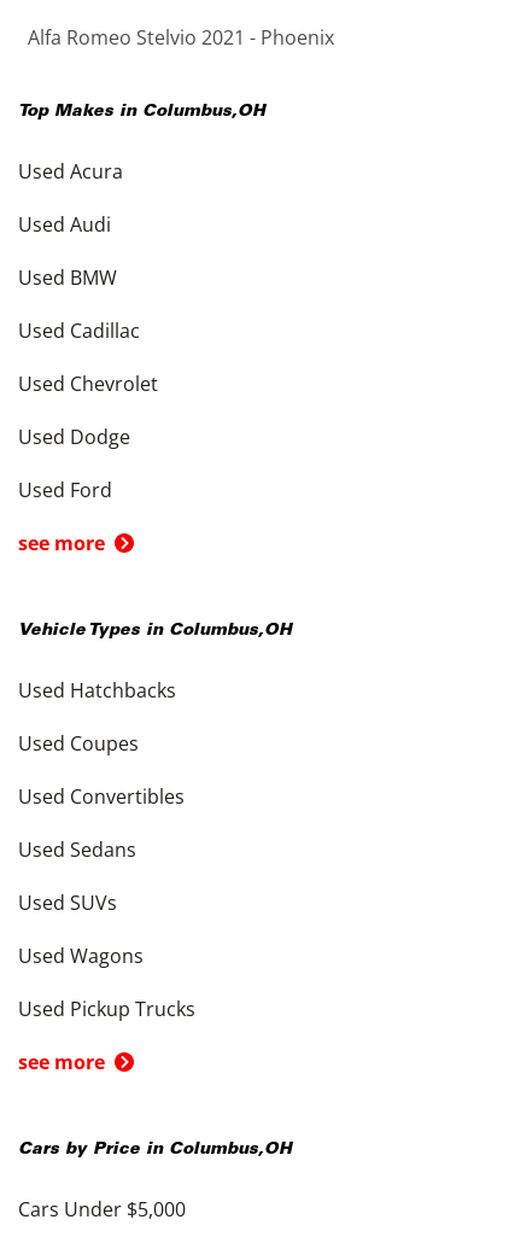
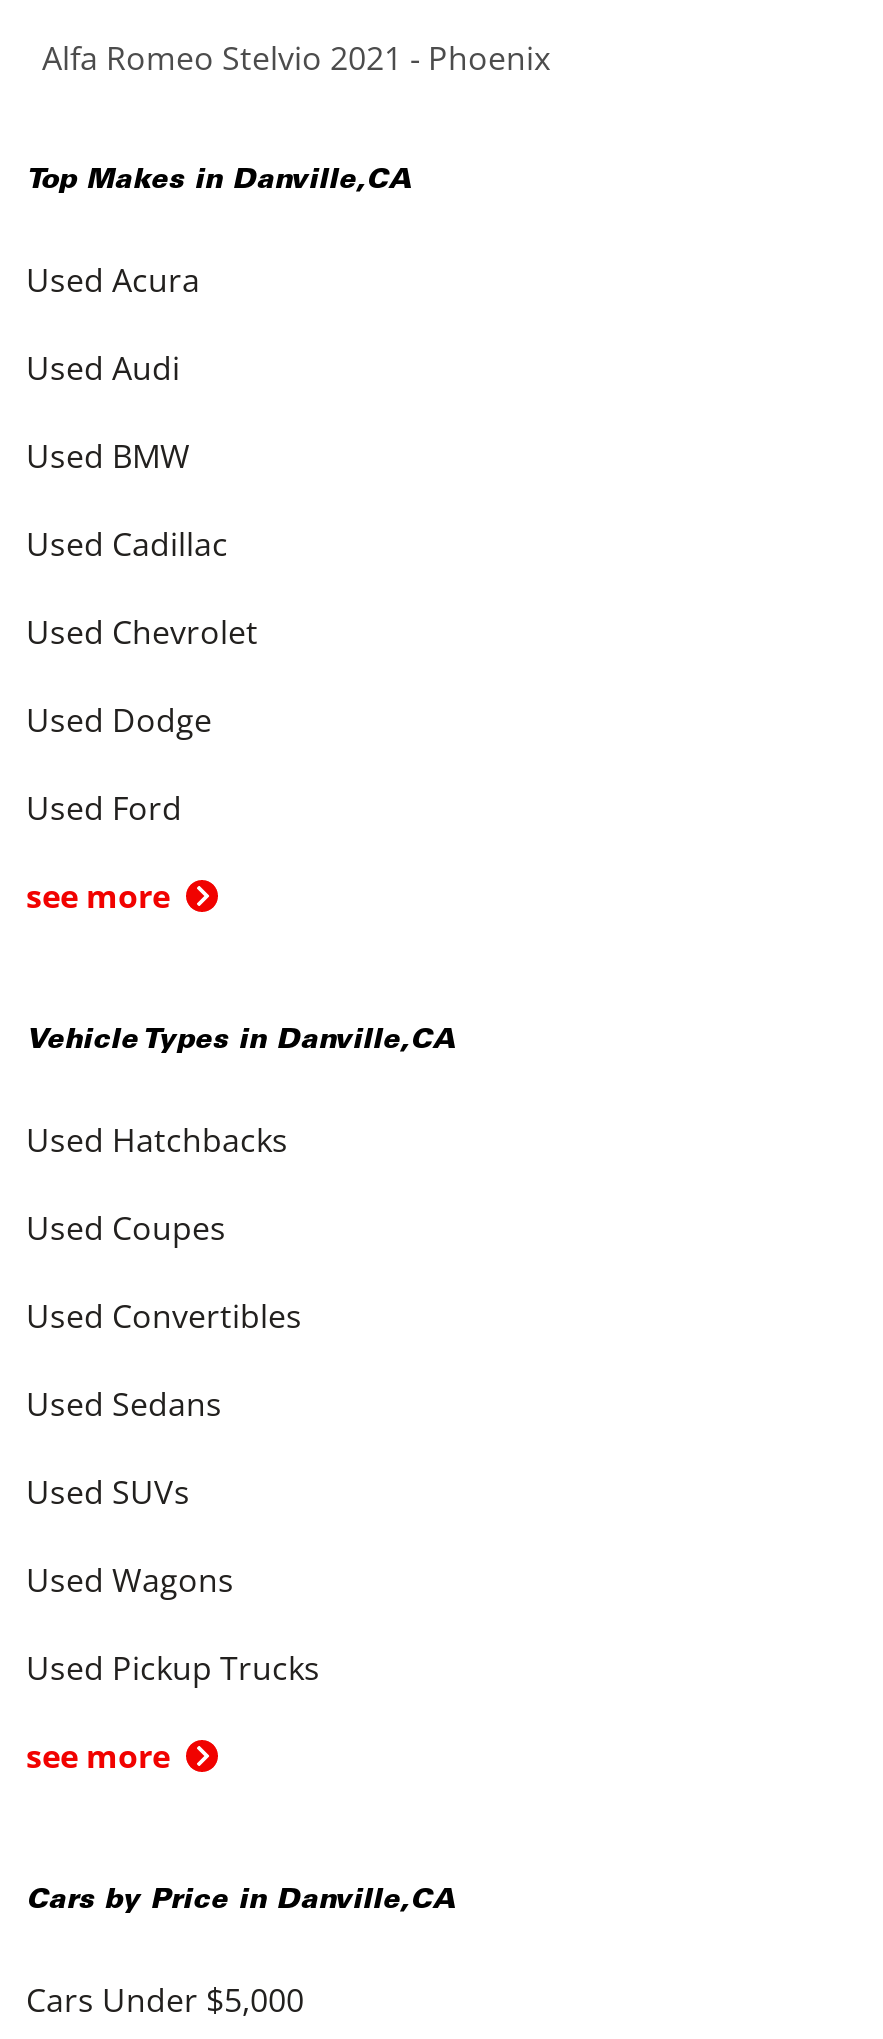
- Top Makes in Columbus, OH
+ Top Makes in Danville, CA

- Vehicle Types in Columbus, OH
+ Vehicle Types in Danville, CA

- Cars by Price in Columbus, OH
+ Cars by Price in Danville, CA
